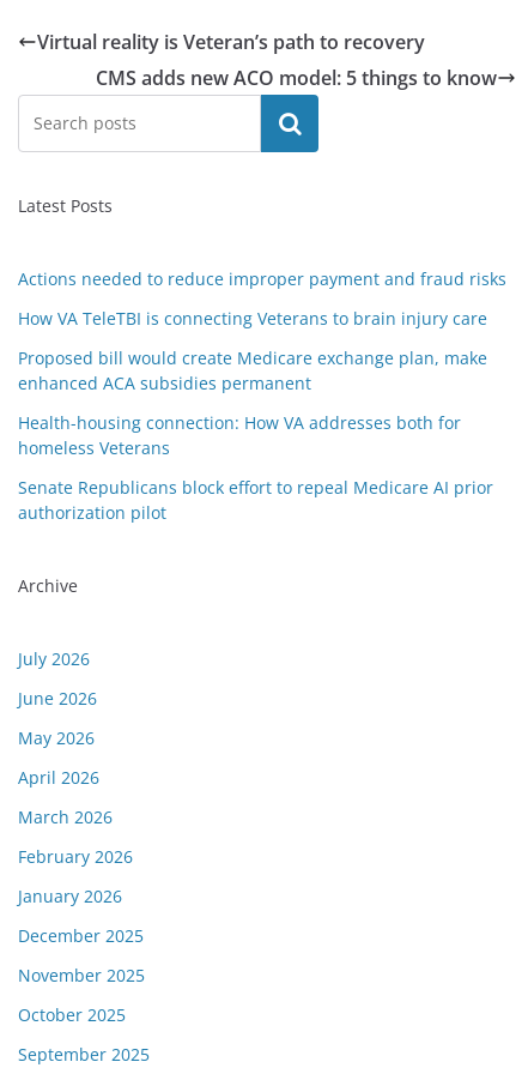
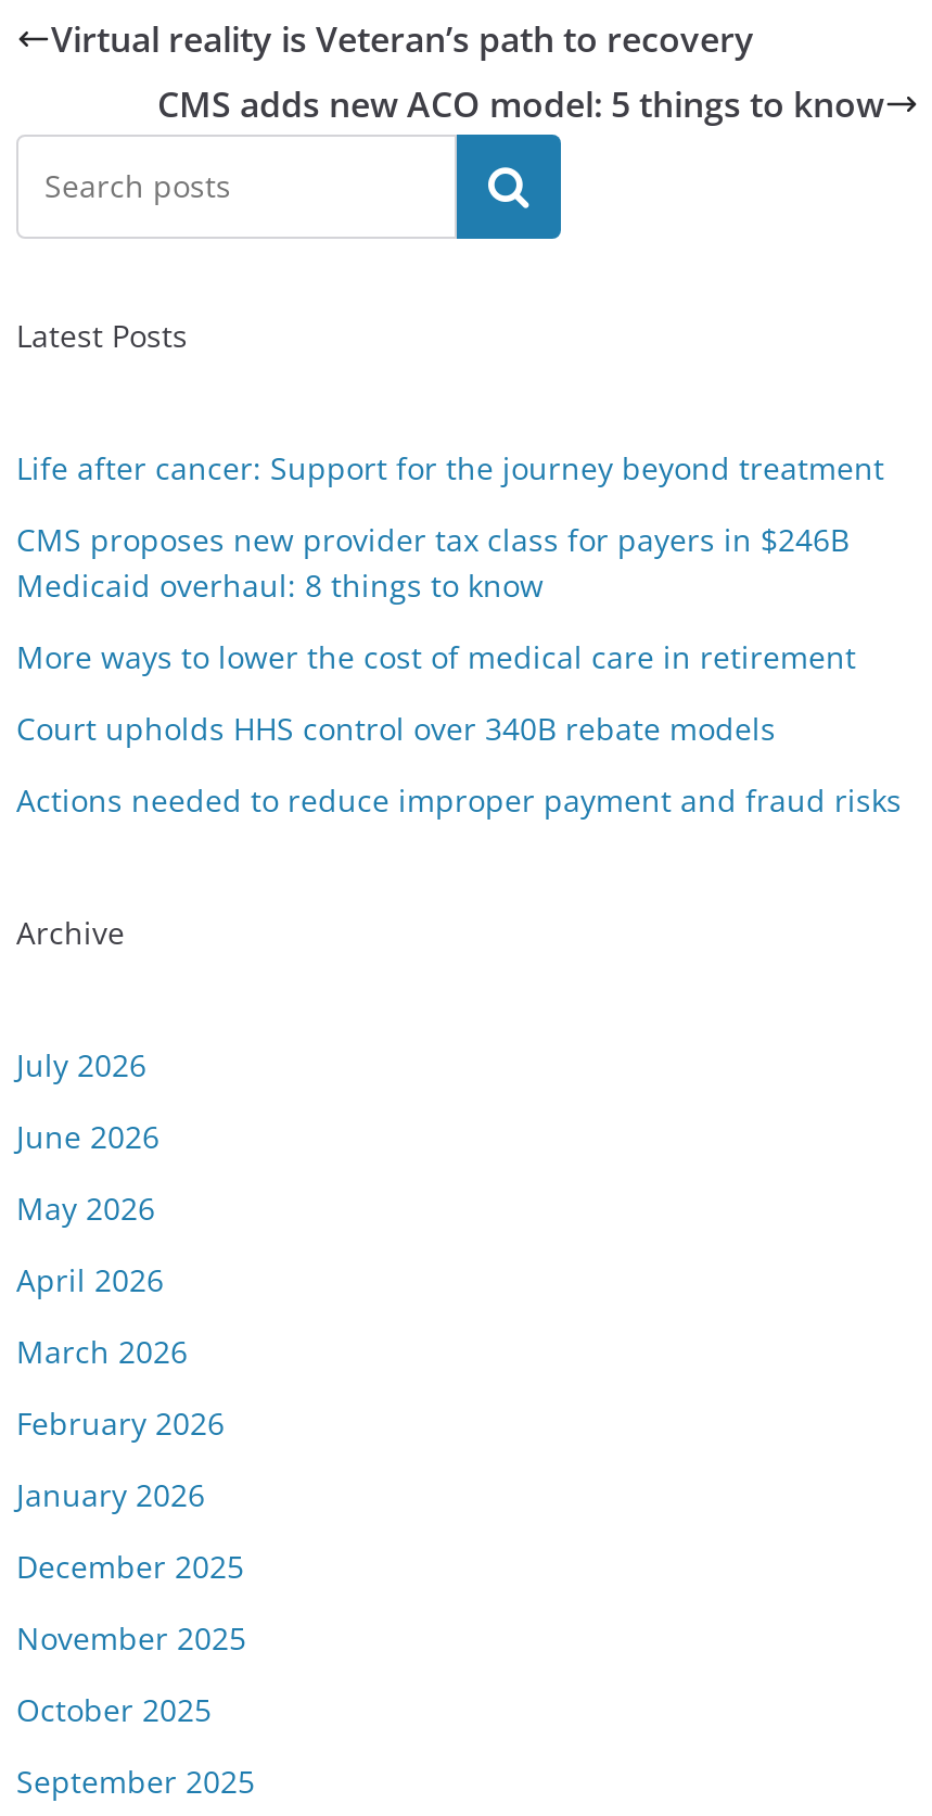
+ Life after cancer: Support for the journey beyond treatment
+ CMS proposes new provider tax class for payers in $246B
+ Medicaid overhaul: 8 things to know
+ More ways to lower the cost of medical care in retirement
+ Court upholds HHS control over 340B rebate models

moved down: Actions needed to reduce improper payment and fraud risks

- How VA TeleTBI is connecting Veterans to brain injury care
- Proposed bill would create Medicare exchange plan, make
- enhanced ACA subsidies permanent
- Health-housing connection: How VA addresses both for
- homeless Veterans
- Senate Republicans block effort to repeal Medicare AI prior
- authorization pilot
